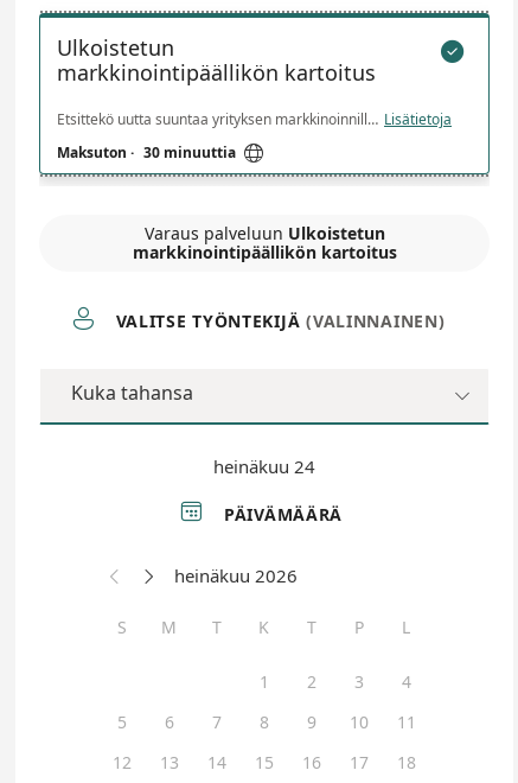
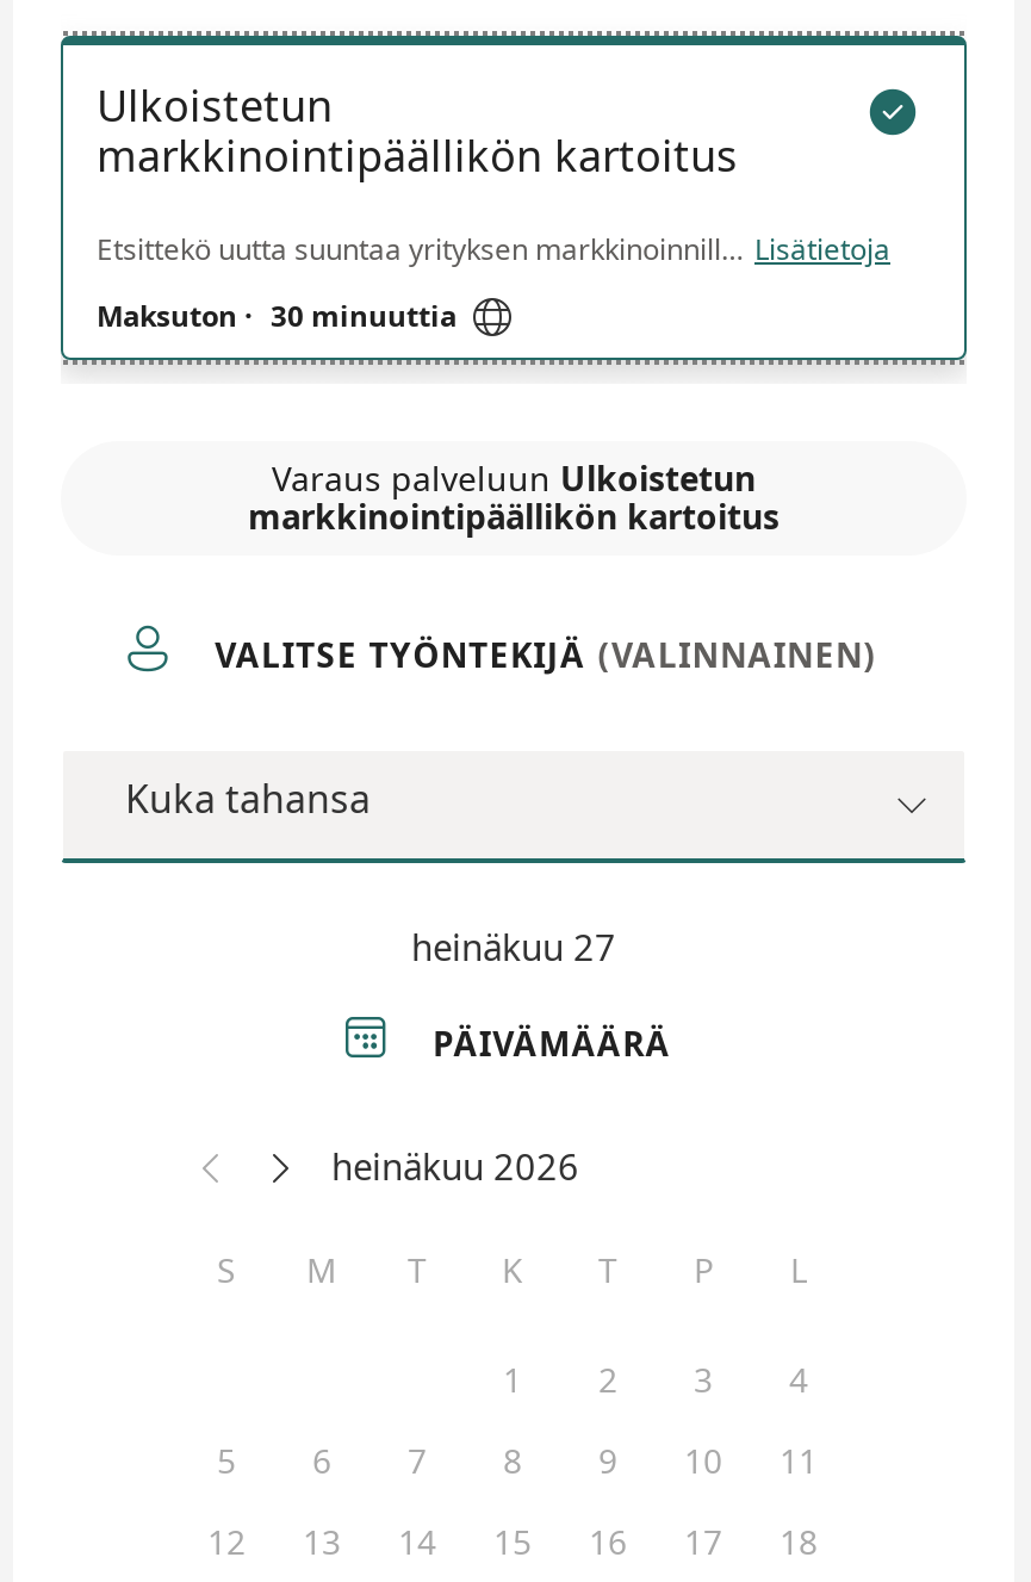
- heinäkuu 24
+ heinäkuu 27
